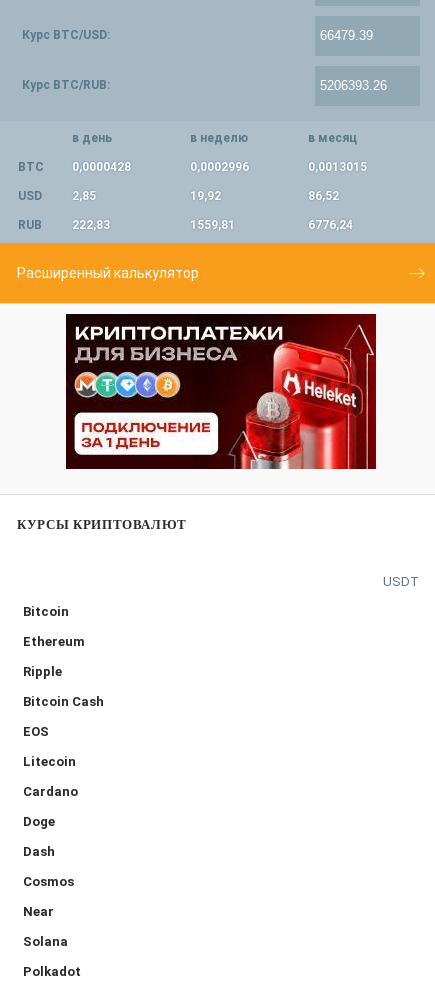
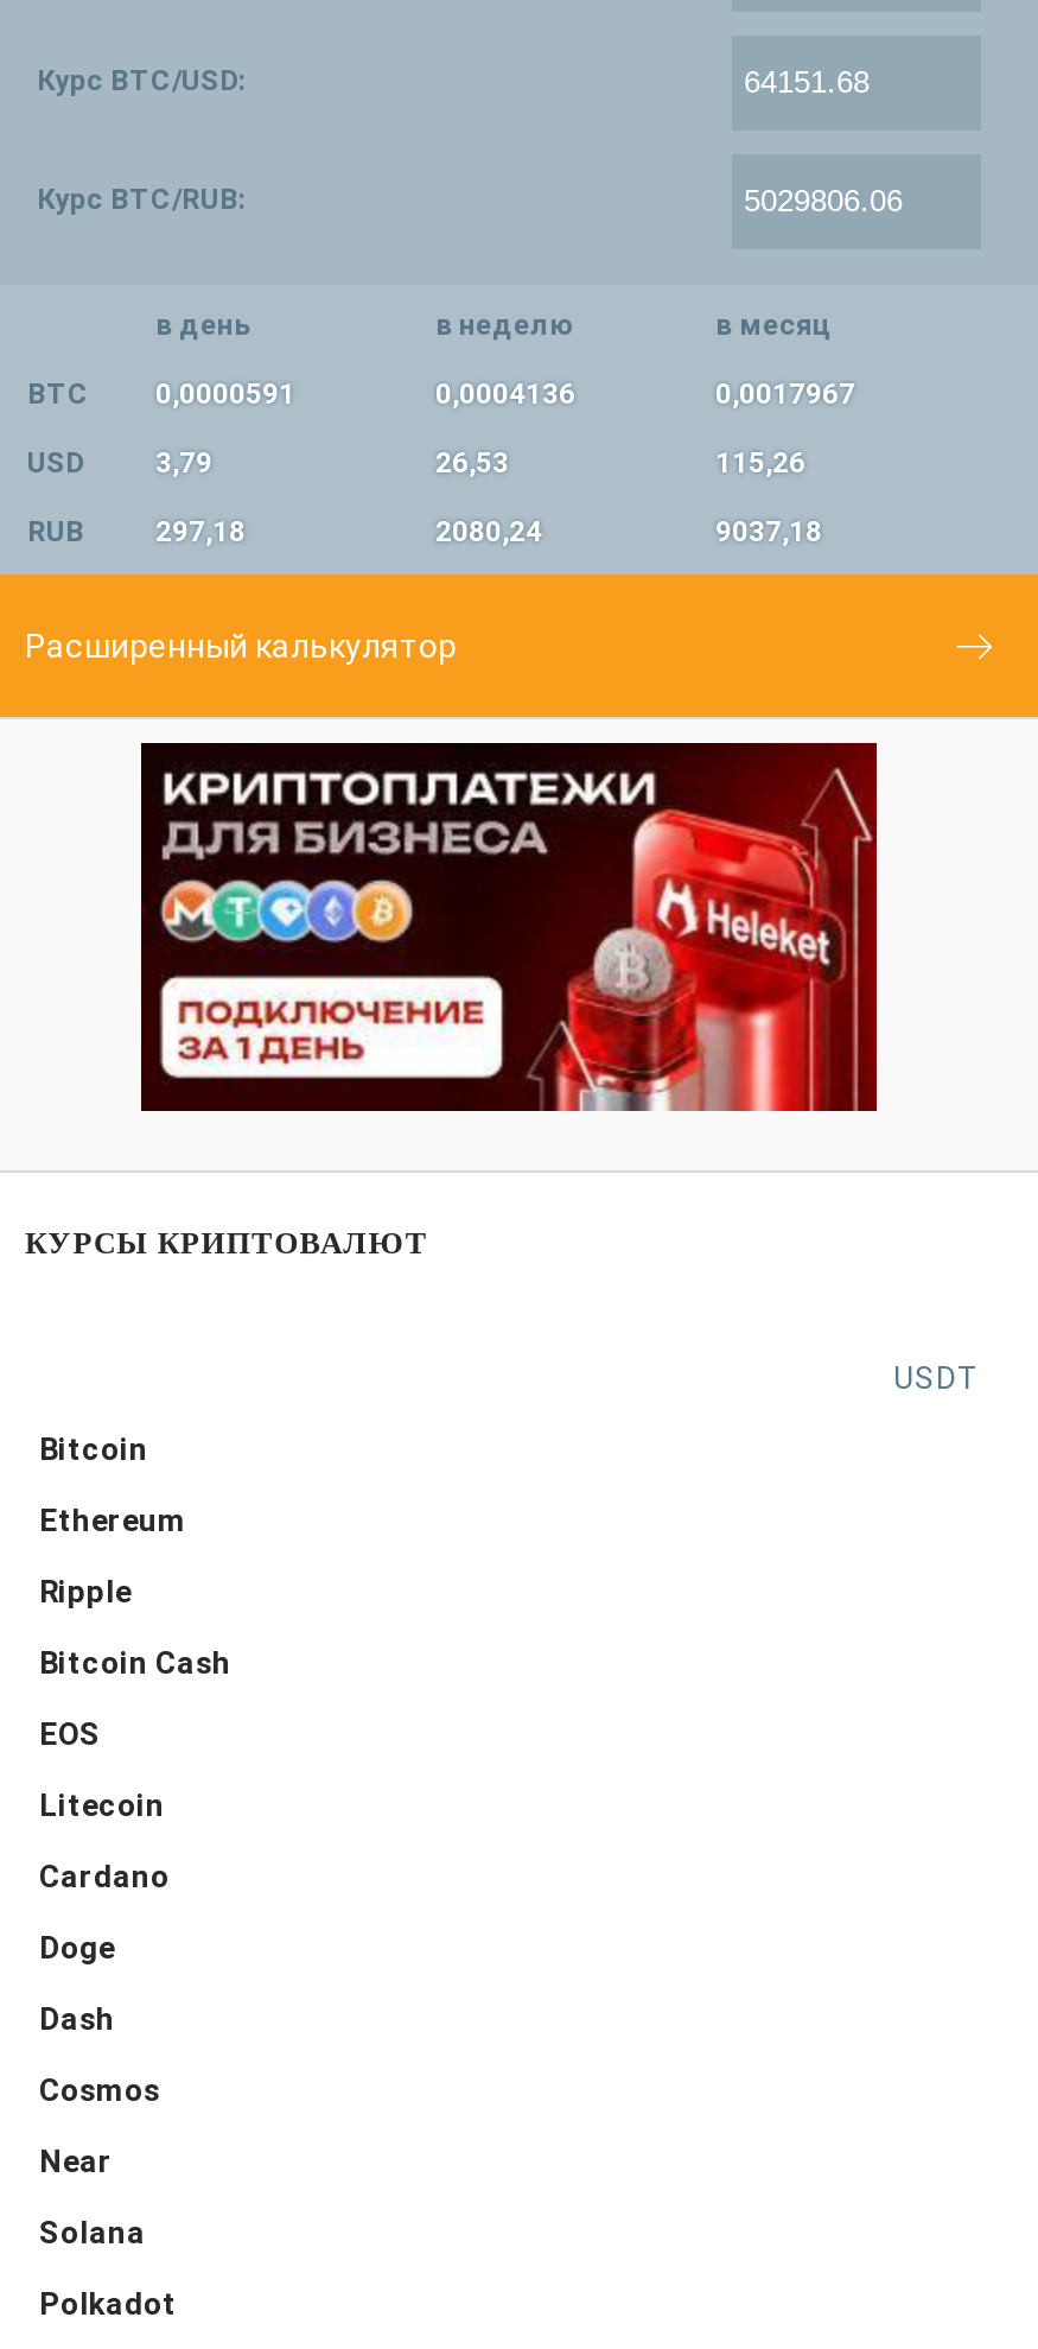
- BTC 0,0000428
+ BTC 0,0000591

- 0,0002996
+ 0,0004136

- 0,0013015
+ 0,0017967

- 2,85
+ 3,79

- 19,92
+ 26,53

- 86,52
+ 115,26

- 222,83
+ 297,18

- 1559,81
+ 2080,24

- 6776,24
+ 9037,18
